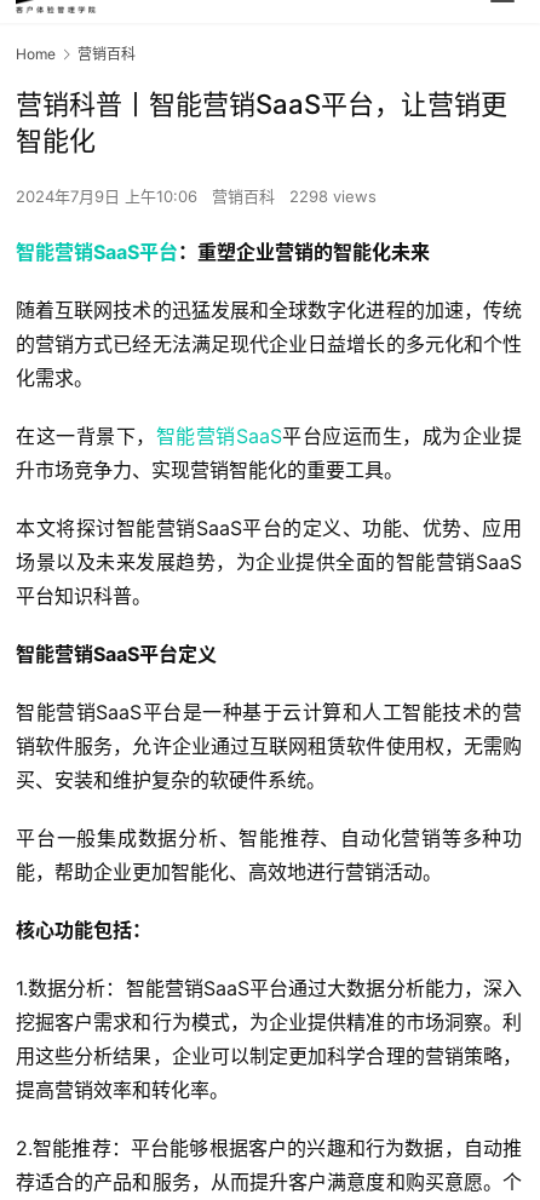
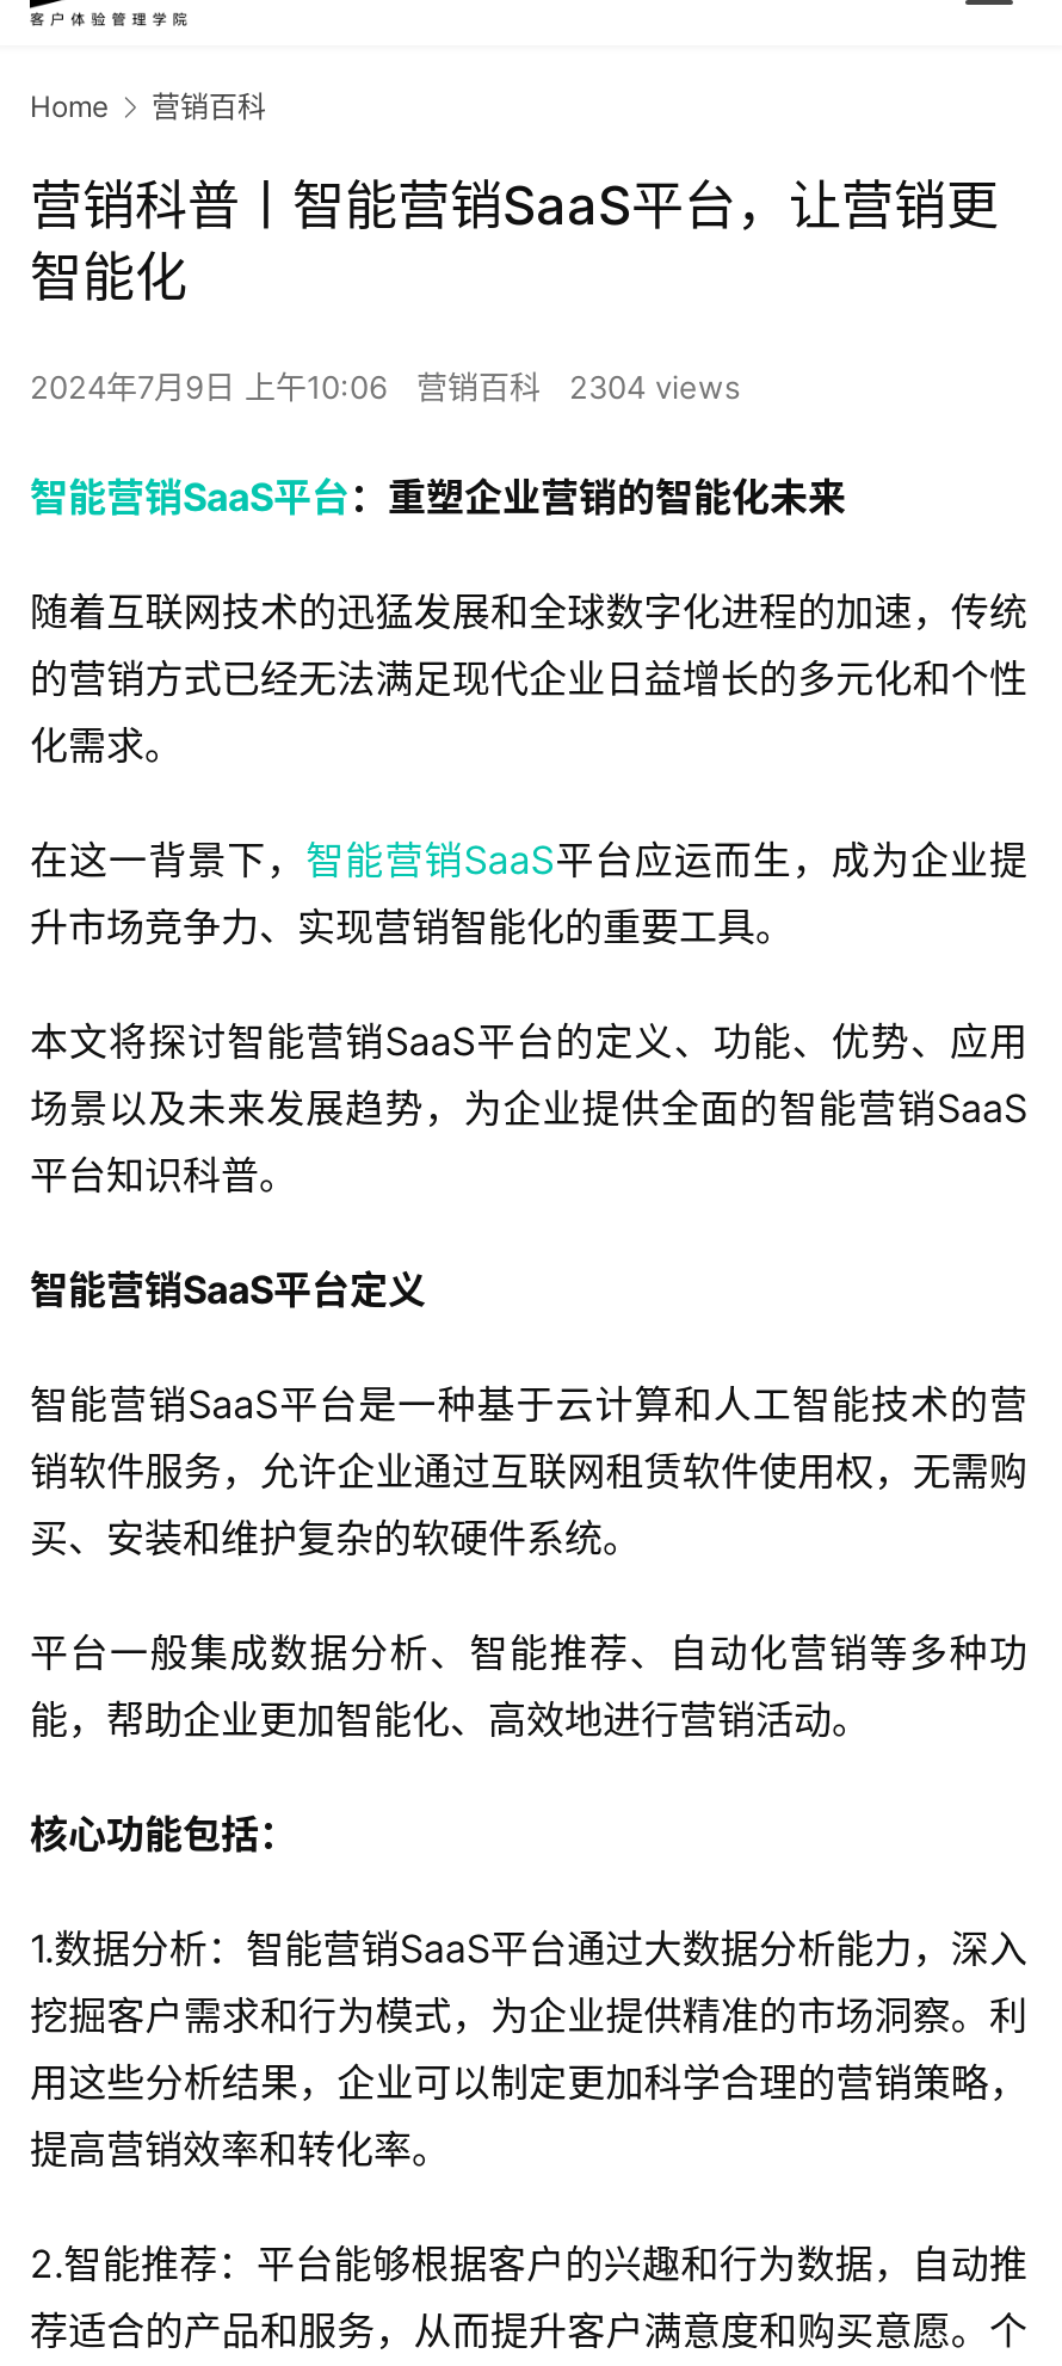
- 2024年7月9日 上午10:06 营销百科 2298 views
+ 2024年7月9日 上午10:06 营销百科 2304 views
